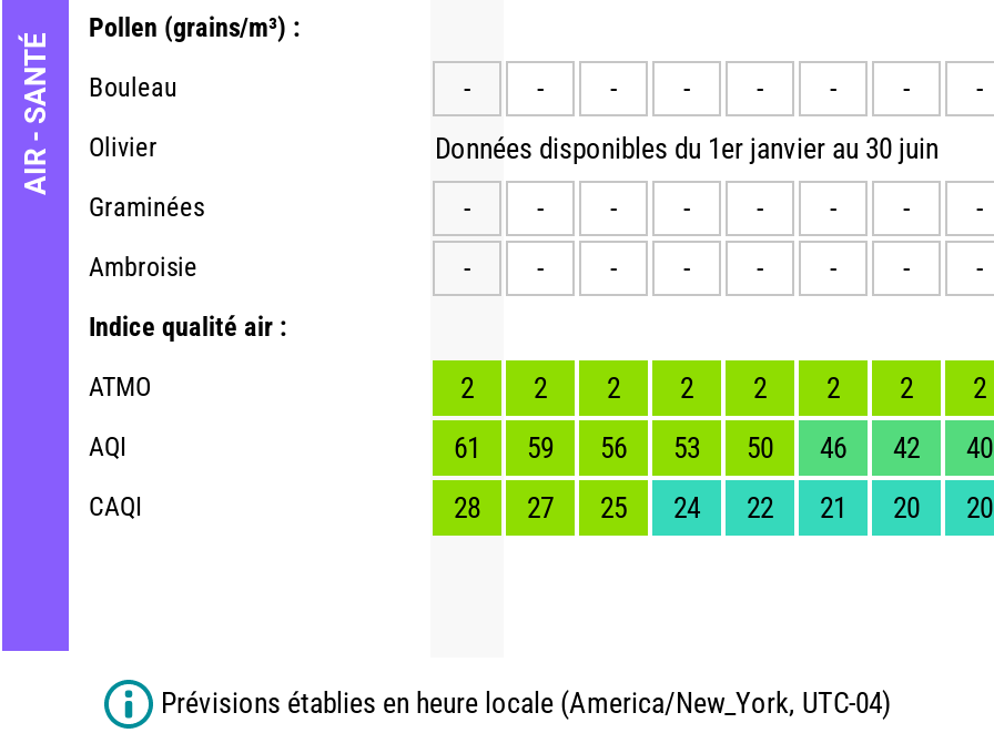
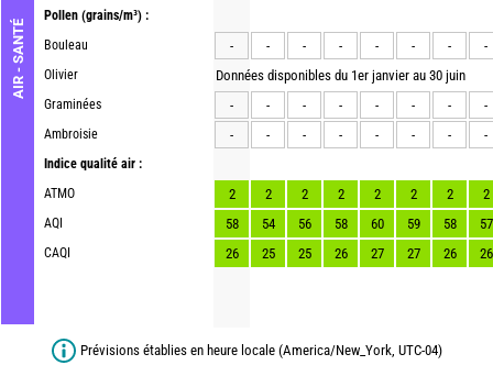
- 61
+ 58

- 59
+ 54

- 53
- 50
- 46
- 42
- 40
+ 58
+ 60
+ 59
+ 58
+ 57

- 28
- 27
+ 26

- 24
- 22
- 21
- 20
- 20
+ 25
+ 26
+ 27
+ 27
+ 26
+ 26
